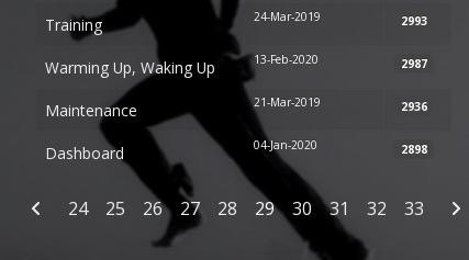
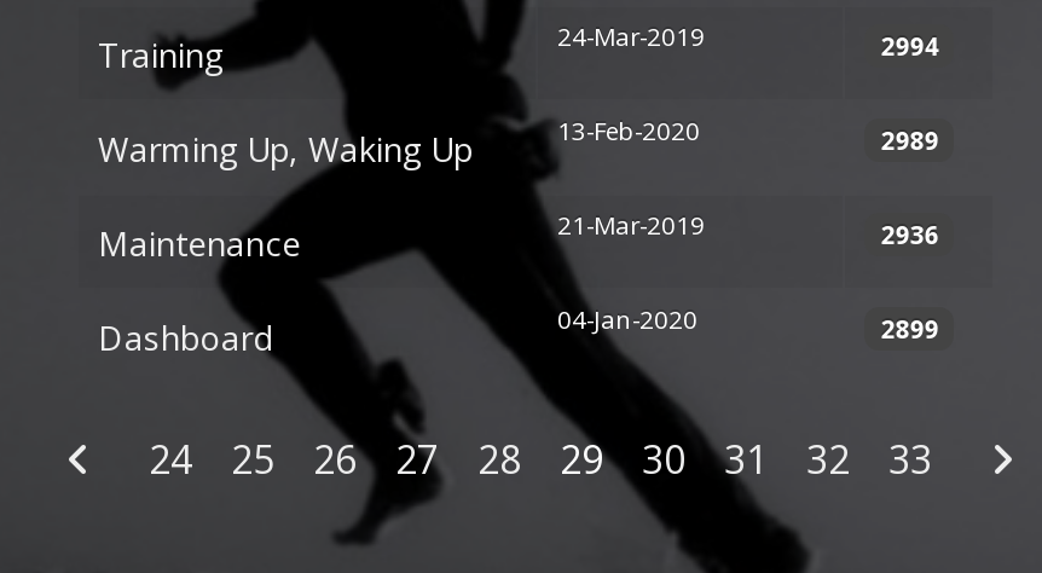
- 2993
+ 2994

- 2987
+ 2989

- 2898
+ 2899
